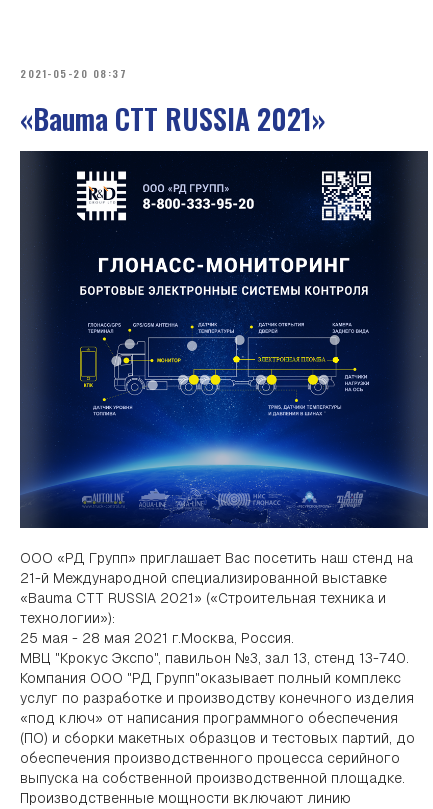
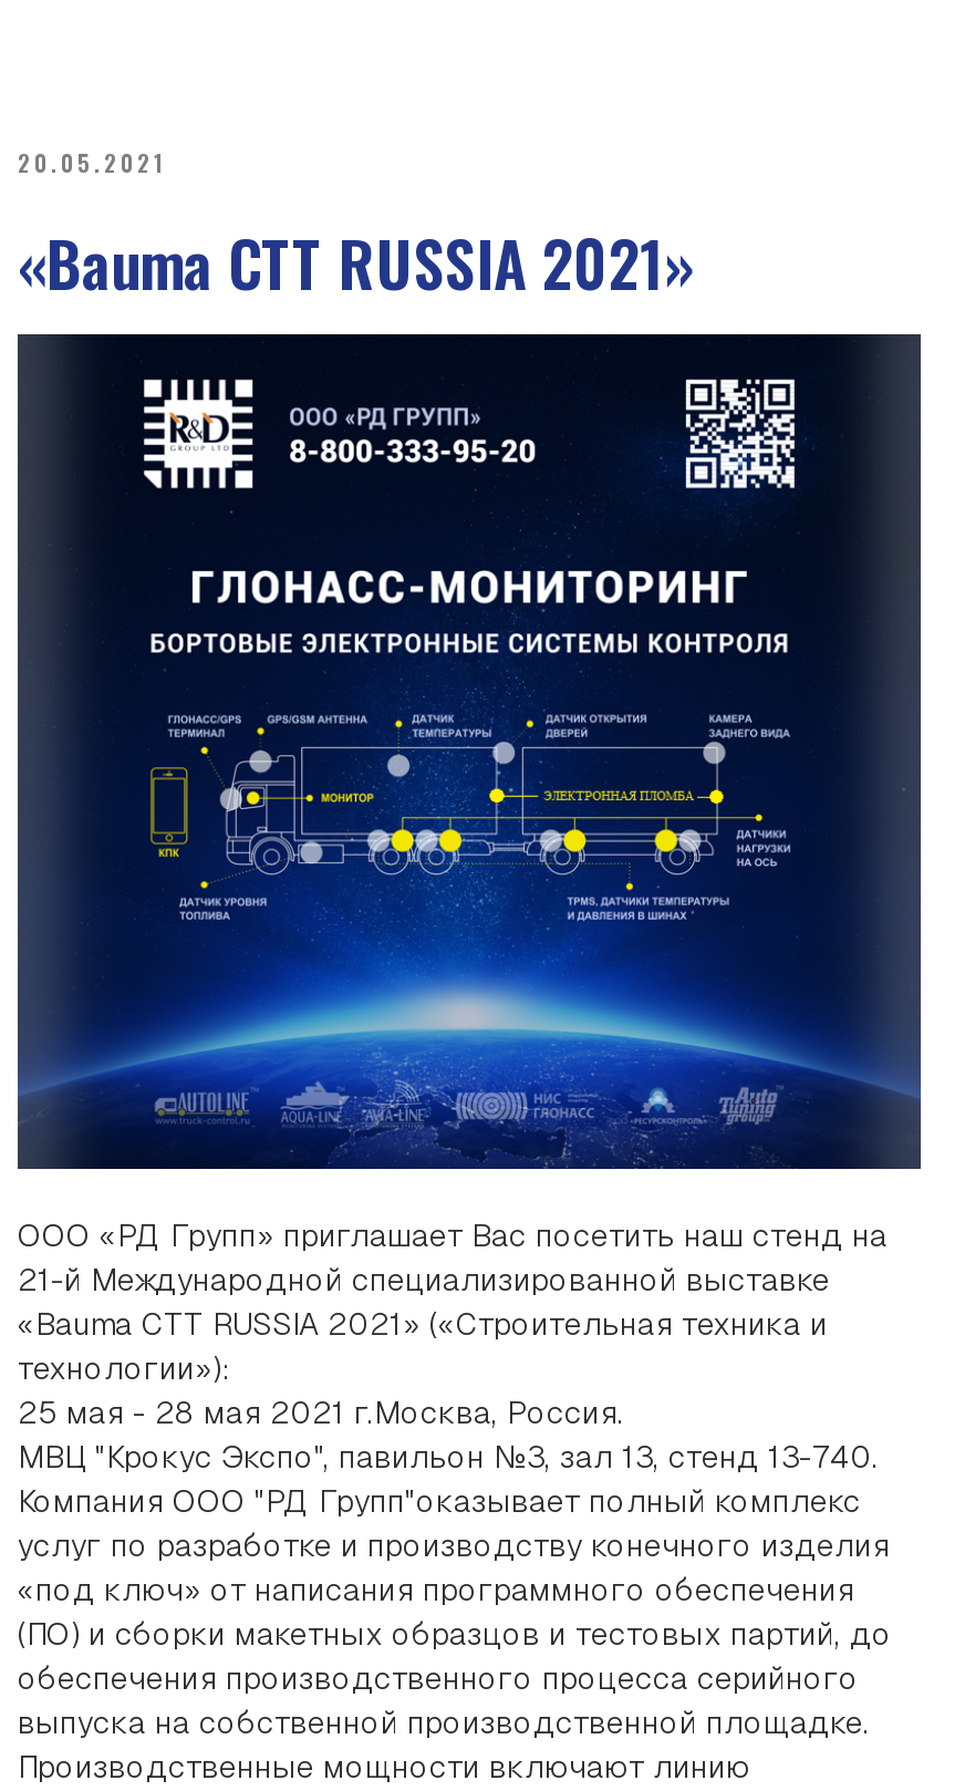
- 2021-05-20 08:37
+ 20.05.2021
